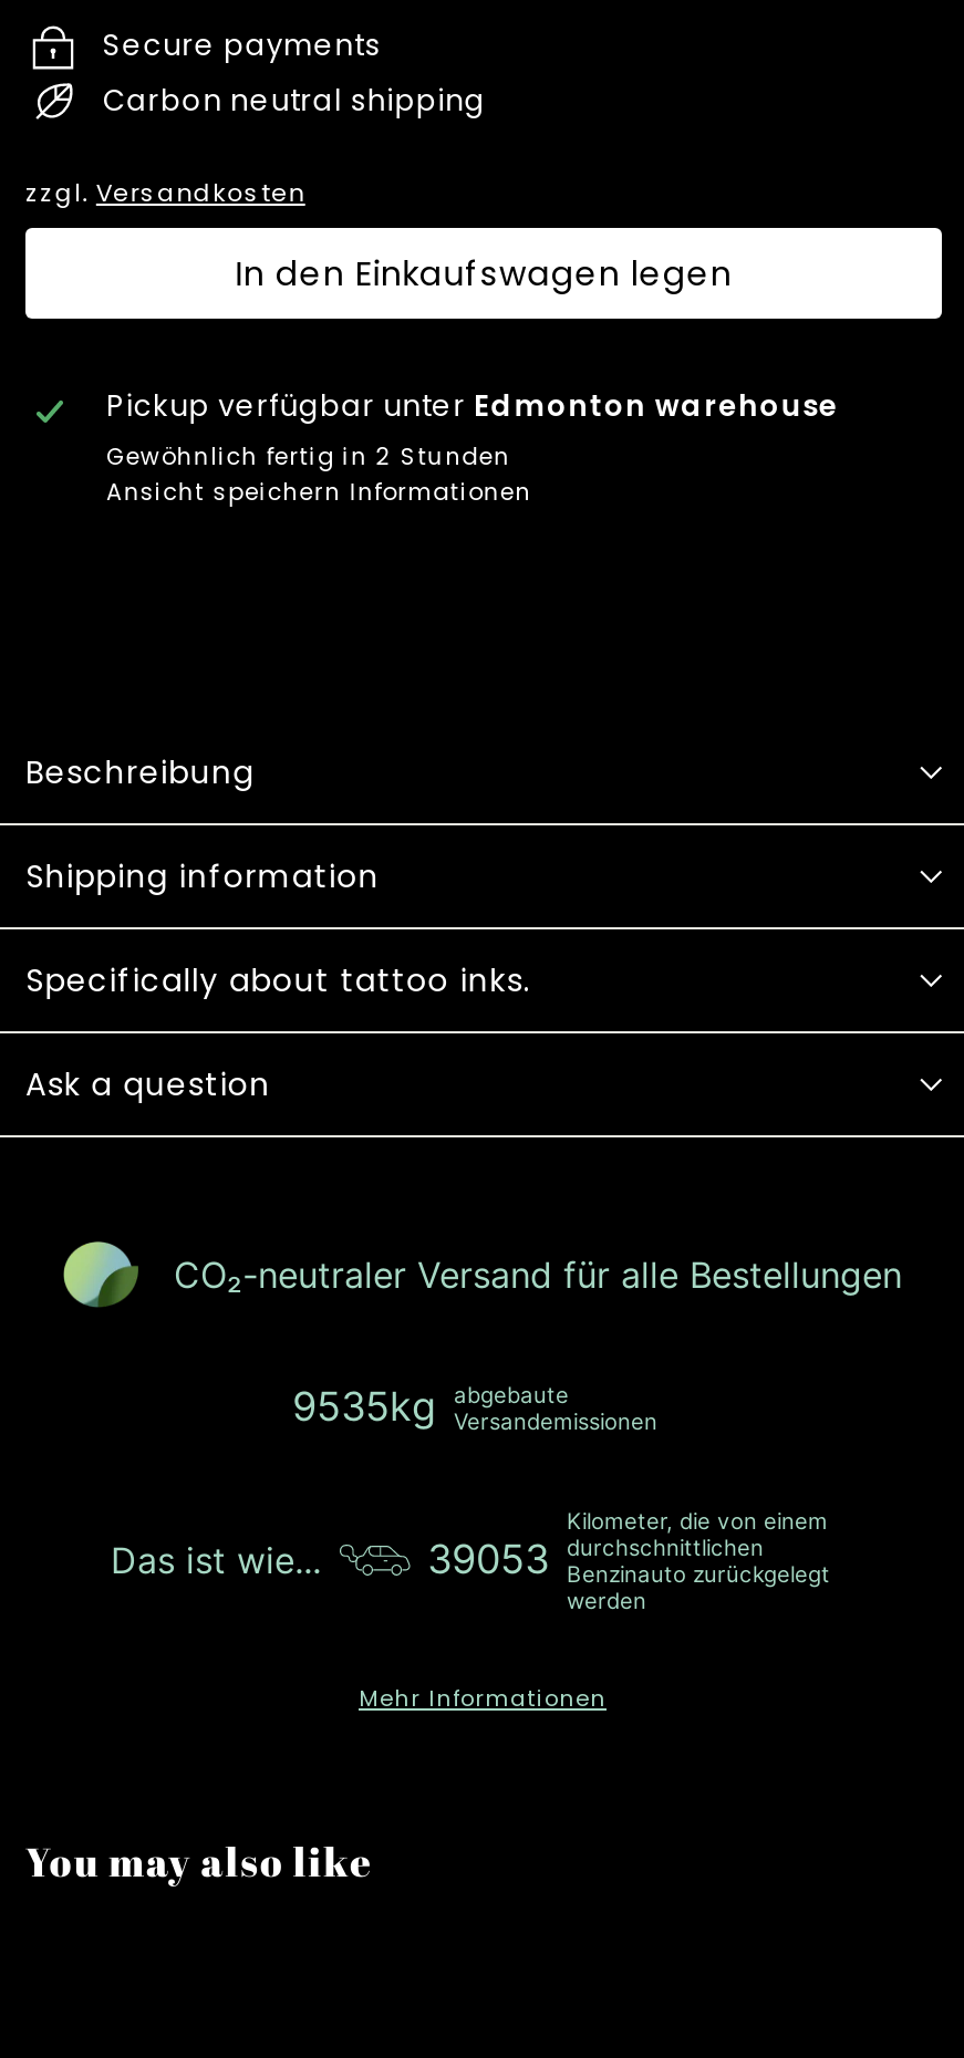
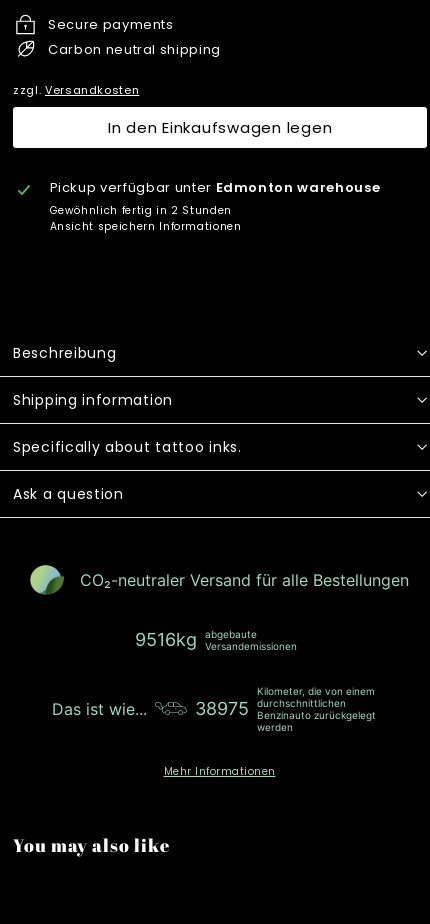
- 9535kg abgebaute Versandemissionen
+ 9516kg abgebaute Versandemissionen

- 39053 durchschnittlichen Benzinauto zurückgelegt
+ 38975 durchschnittlichen Benzinauto zurückgelegt
